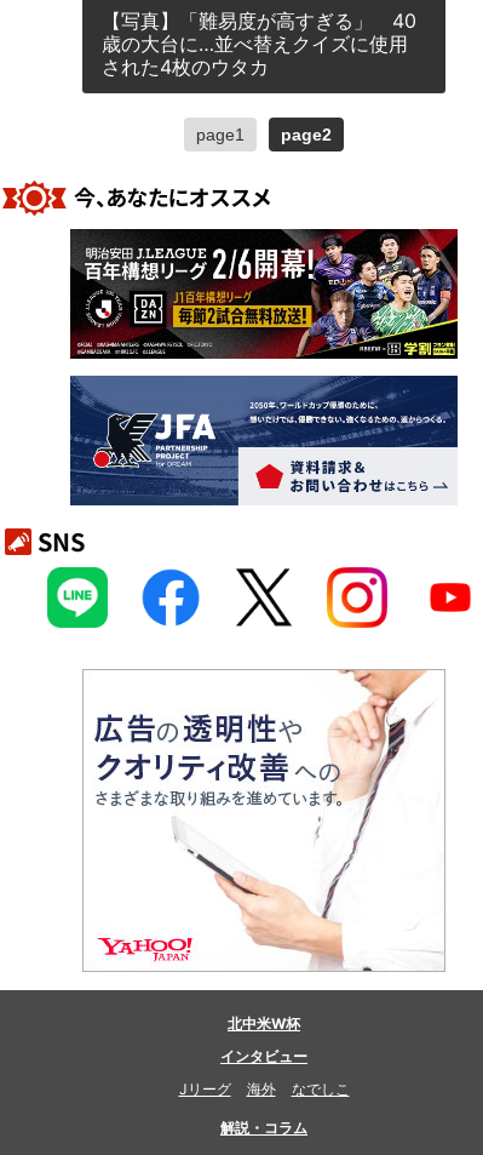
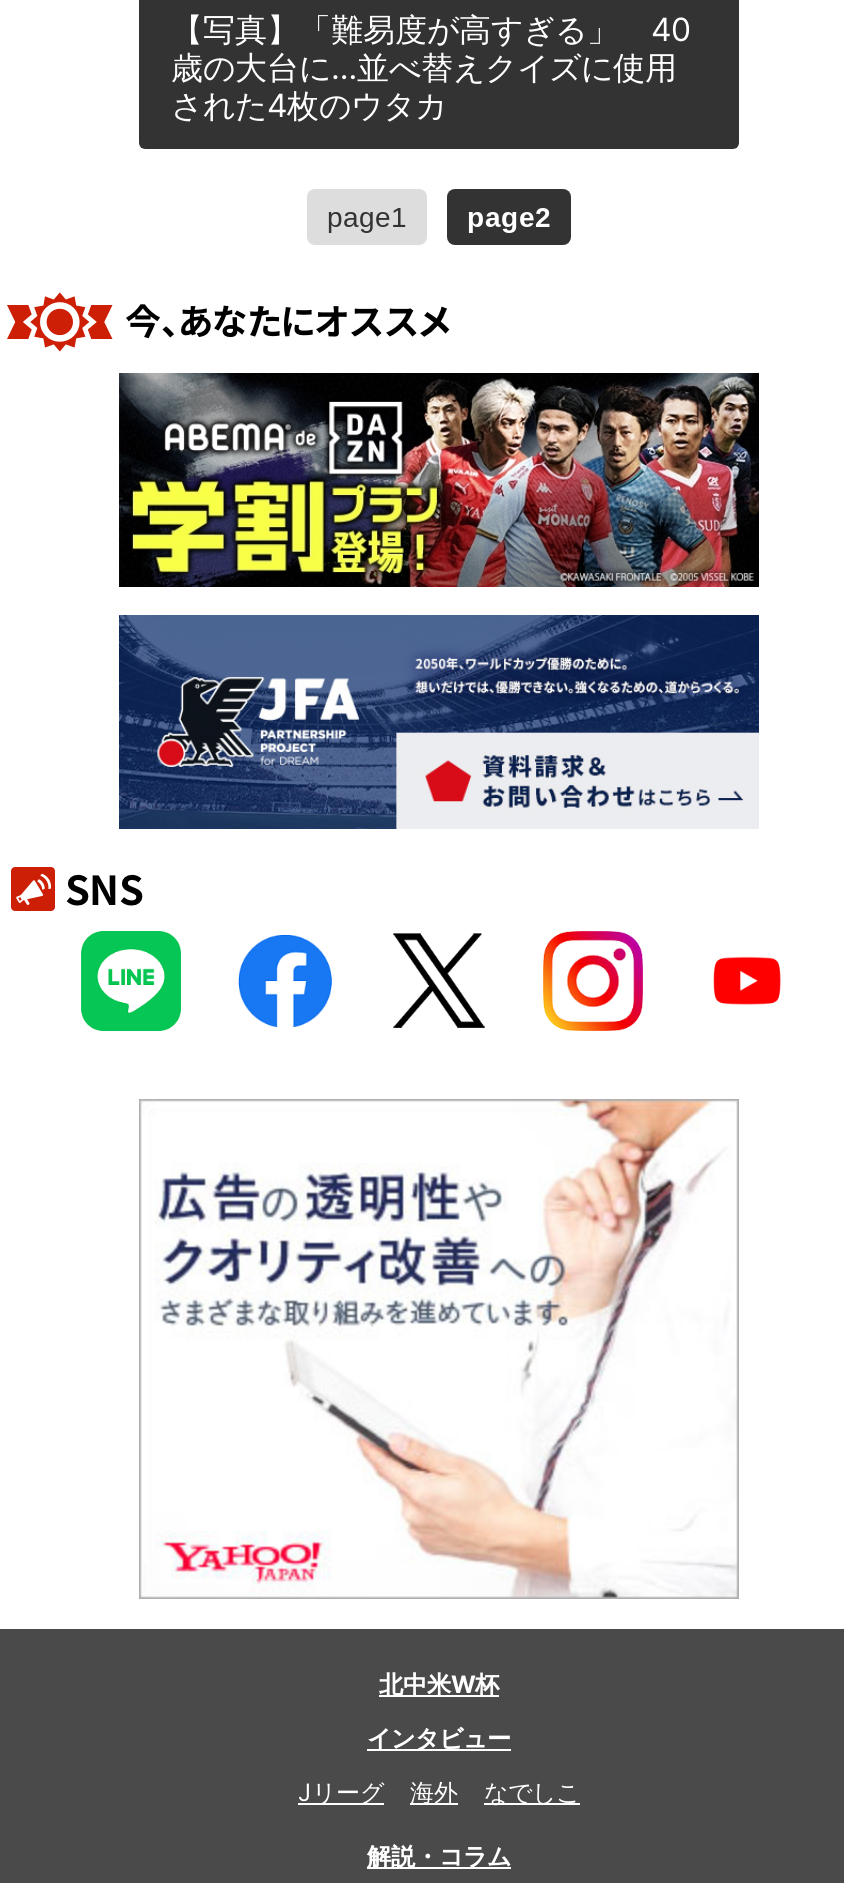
- [image]
+ [image]
